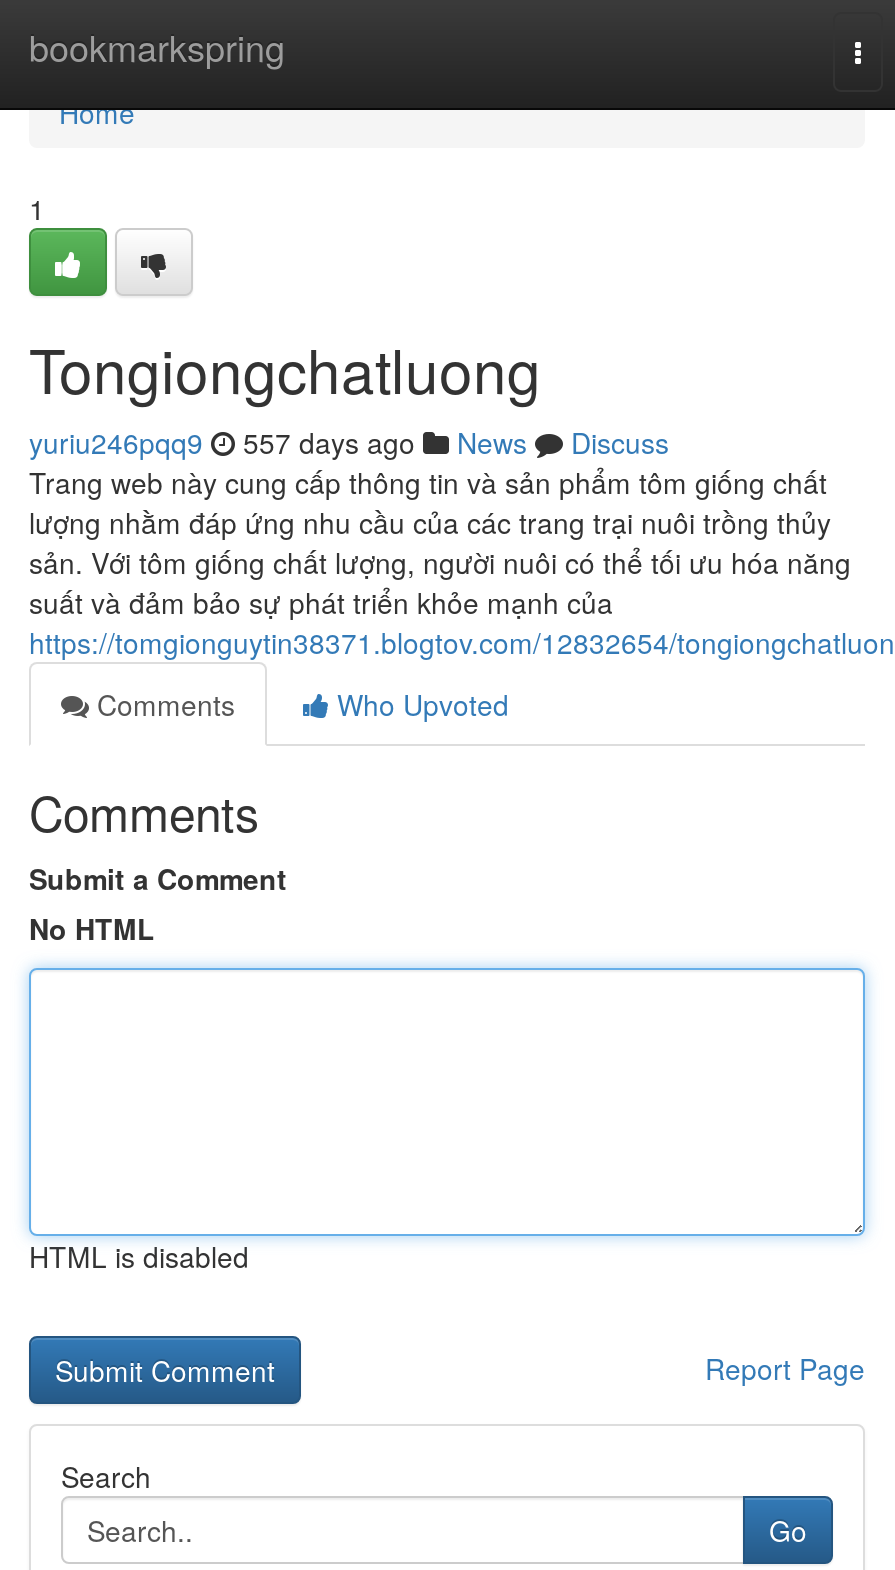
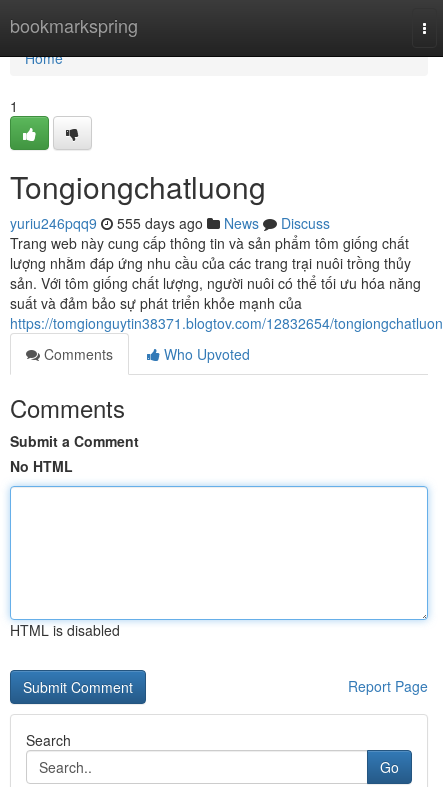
- yuriu246pqq9 557 days ago News Discuss
+ yuriu246pqq9 555 days ago News Discuss
